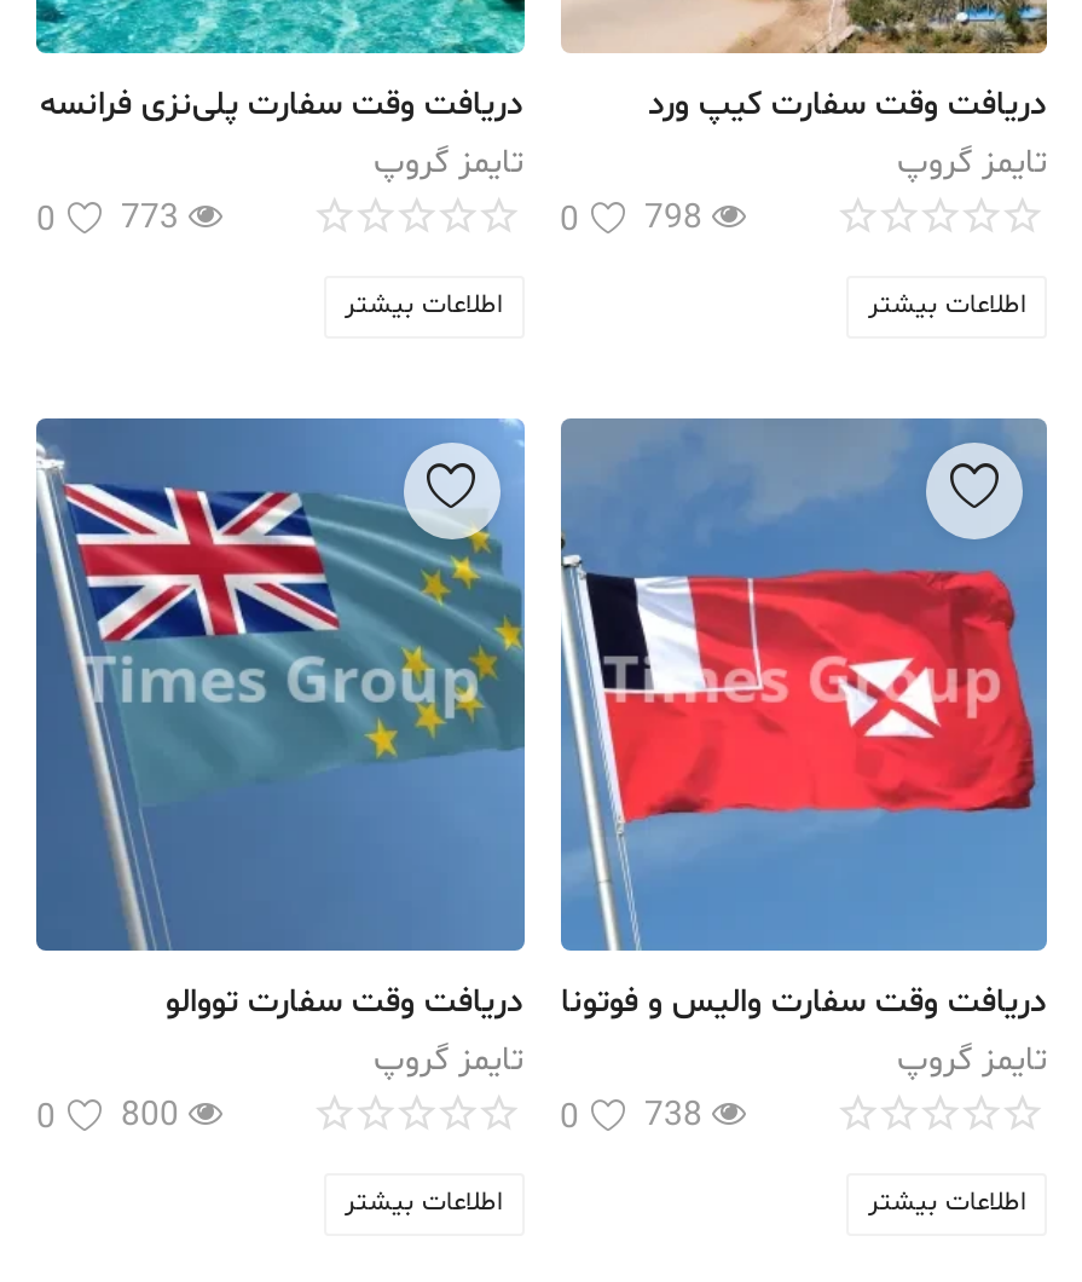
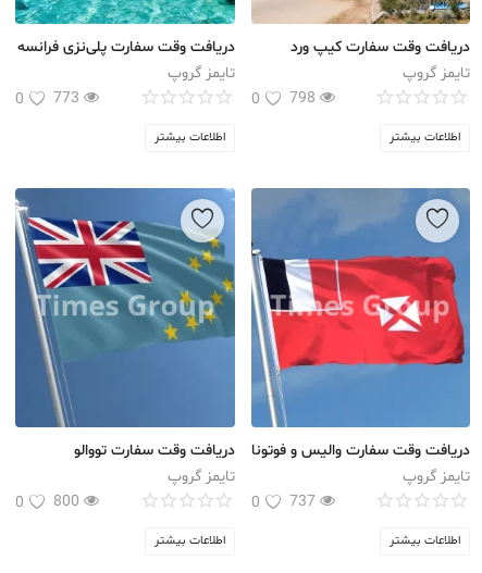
- 0 738
+ 0 737
